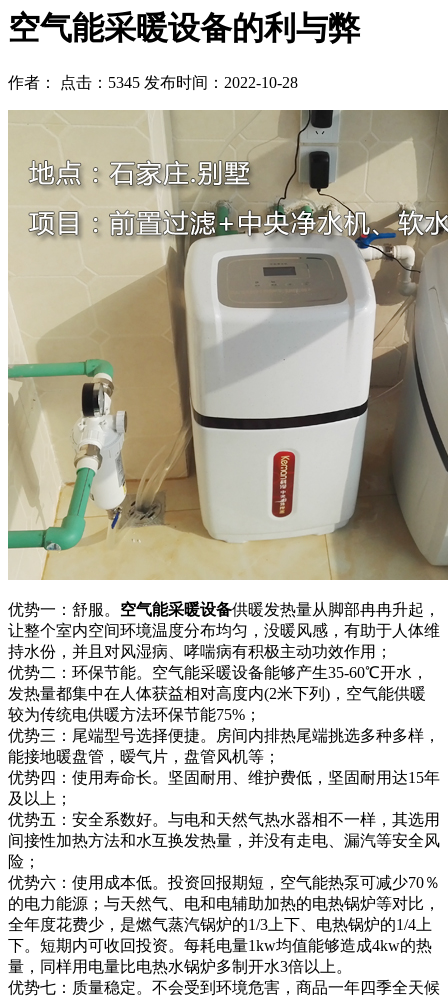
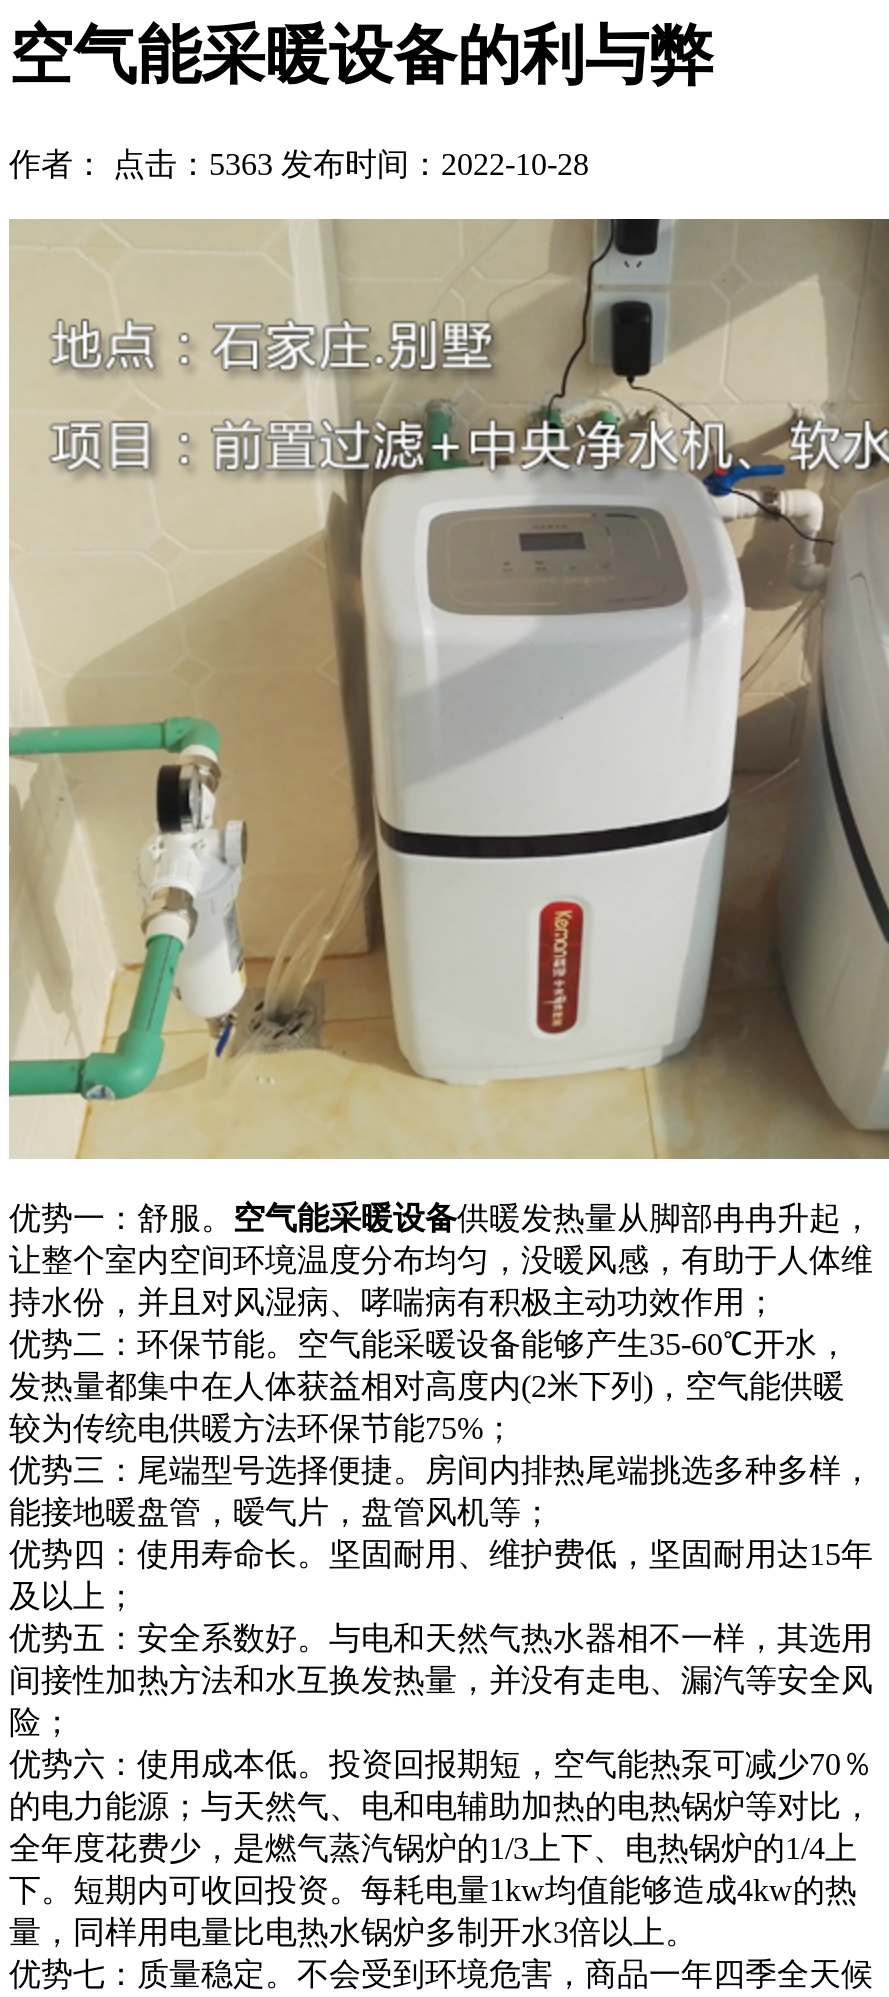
- 作者： 点击：5345 发布时间：2022-10-28
+ 作者： 点击：5363 发布时间：2022-10-28
